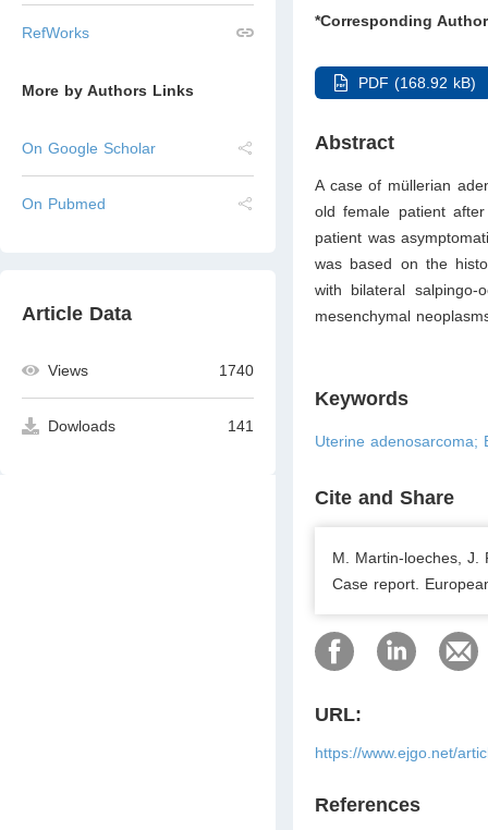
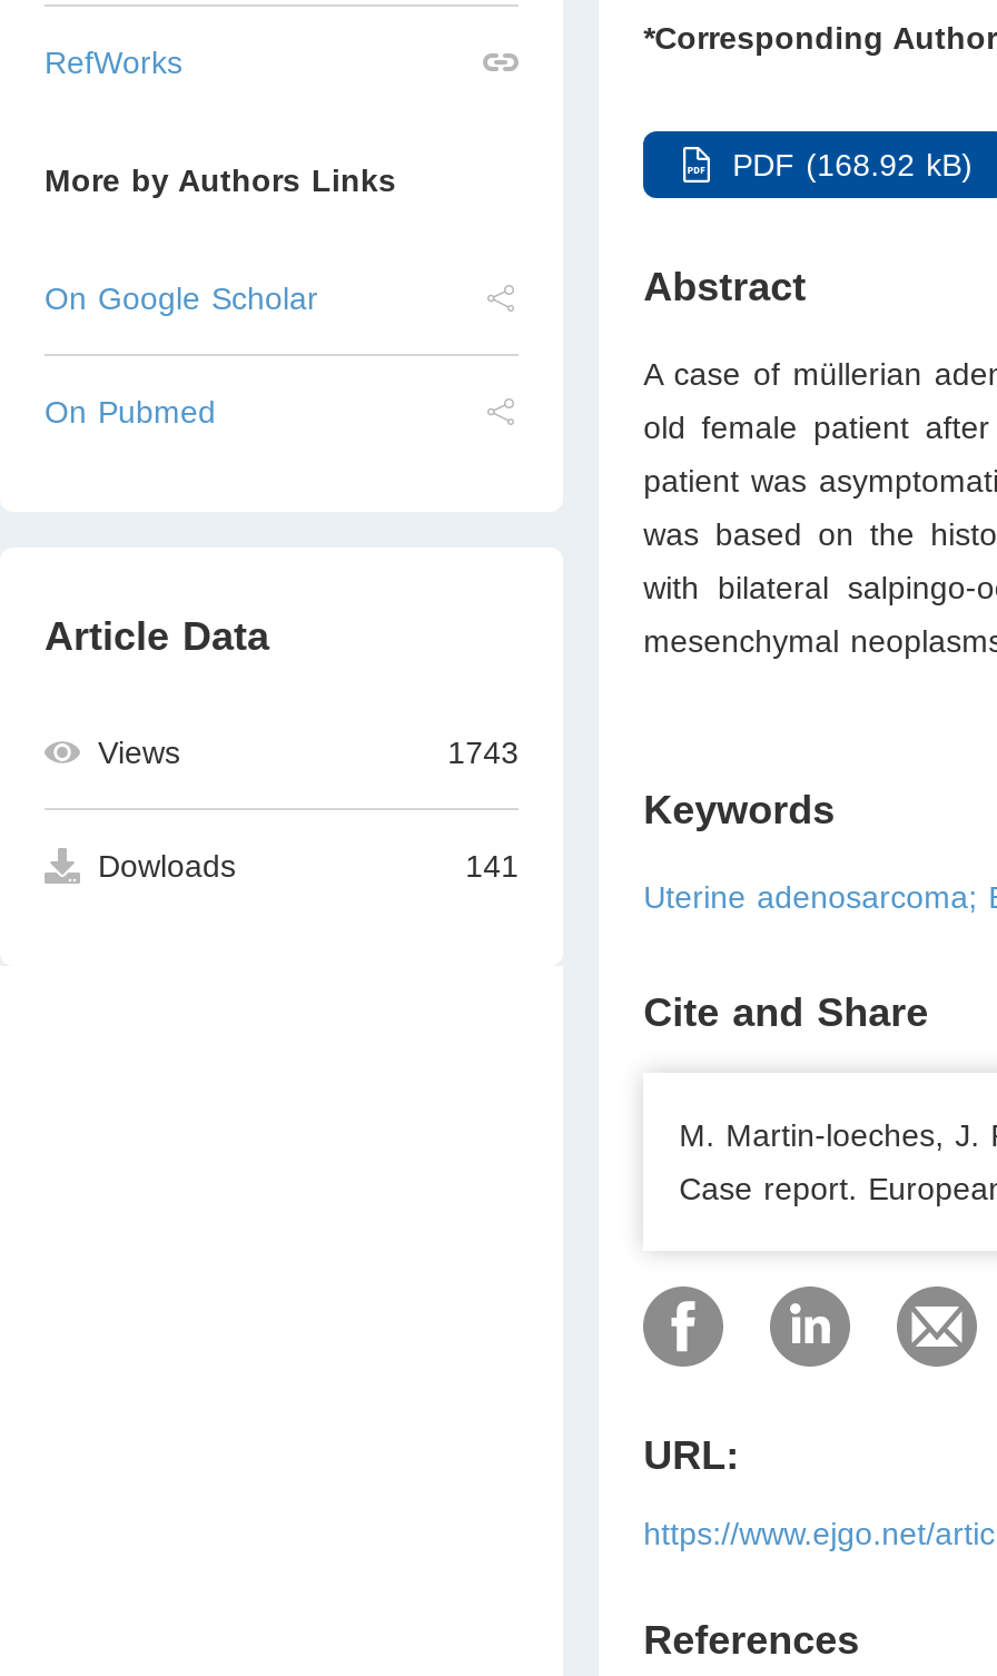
- 1740
+ 1743
